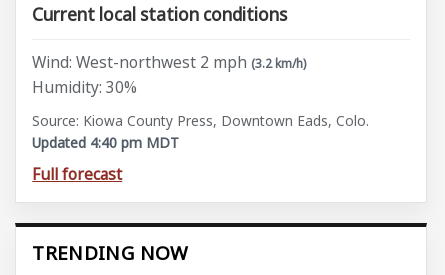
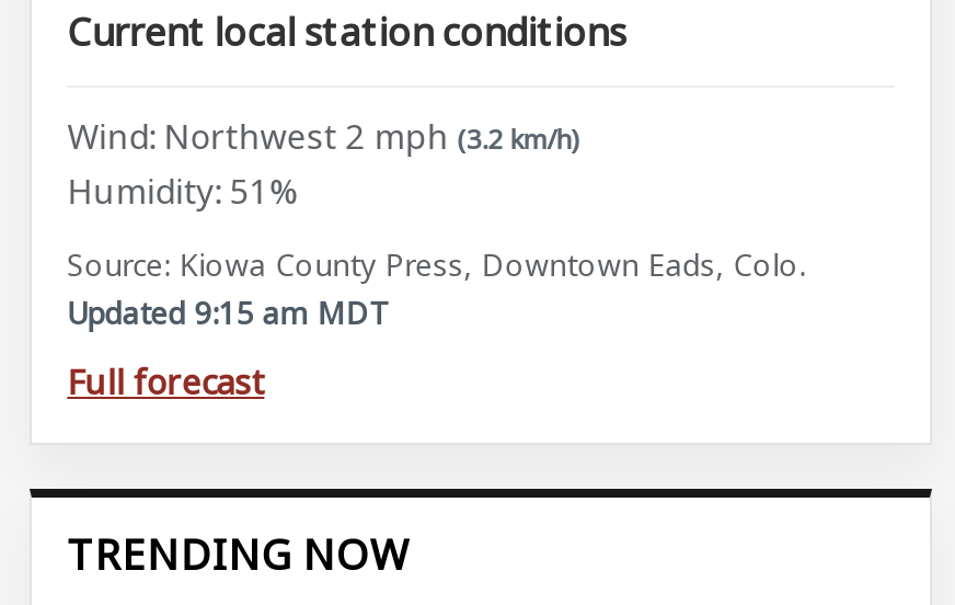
- Wind: West-northwest 2 mph (3.2 km/h)
+ Wind: Northwest 2 mph (3.2 km/h)

- Humidity: 30%
+ Humidity: 51%

- Updated 4:40 pm MDT
+ Updated 9:15 am MDT
